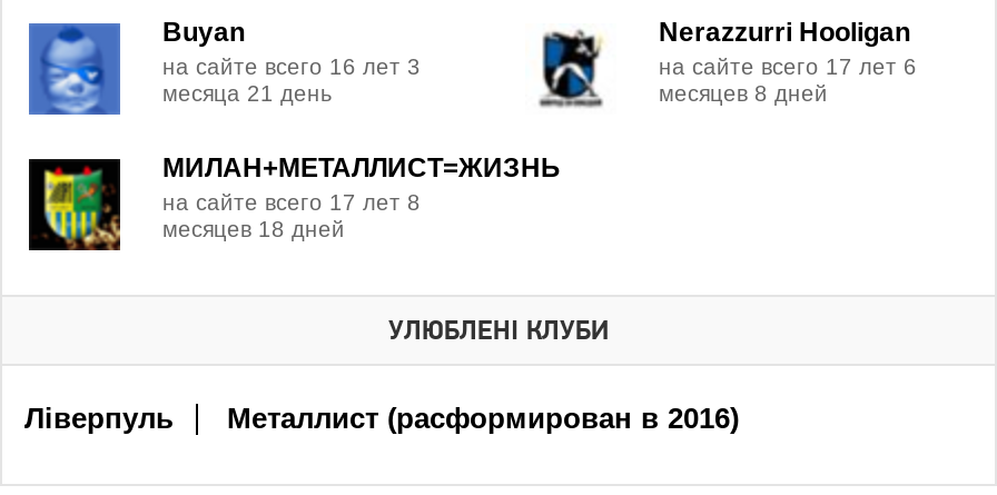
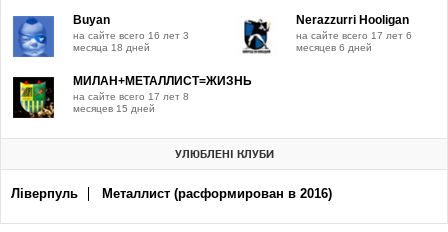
- месяца 21 день
+ месяца 18 дней

- месяцев 8 дней
+ месяцев 6 дней

- месяцев 18 дней
+ месяцев 15 дней
